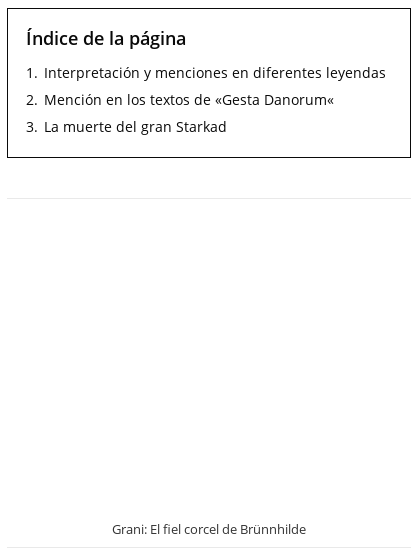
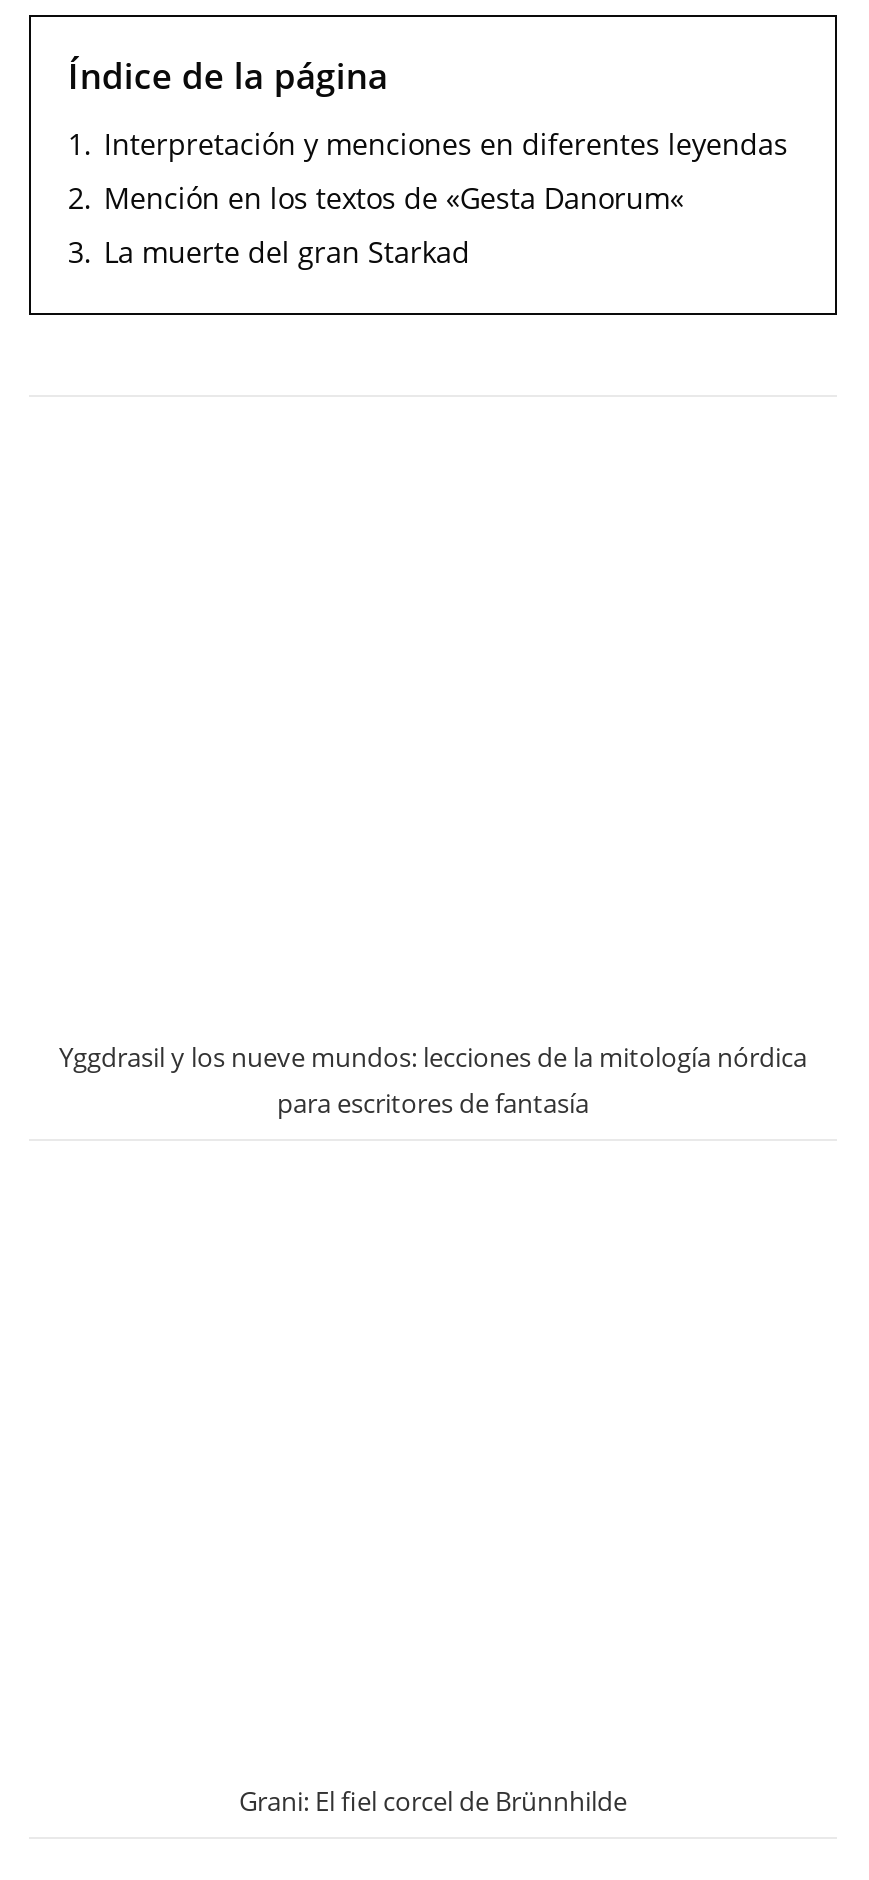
+ Yggdrasil y los nueve mundos: lecciones de la mitología nórdica
+ para escritores de fantasía
